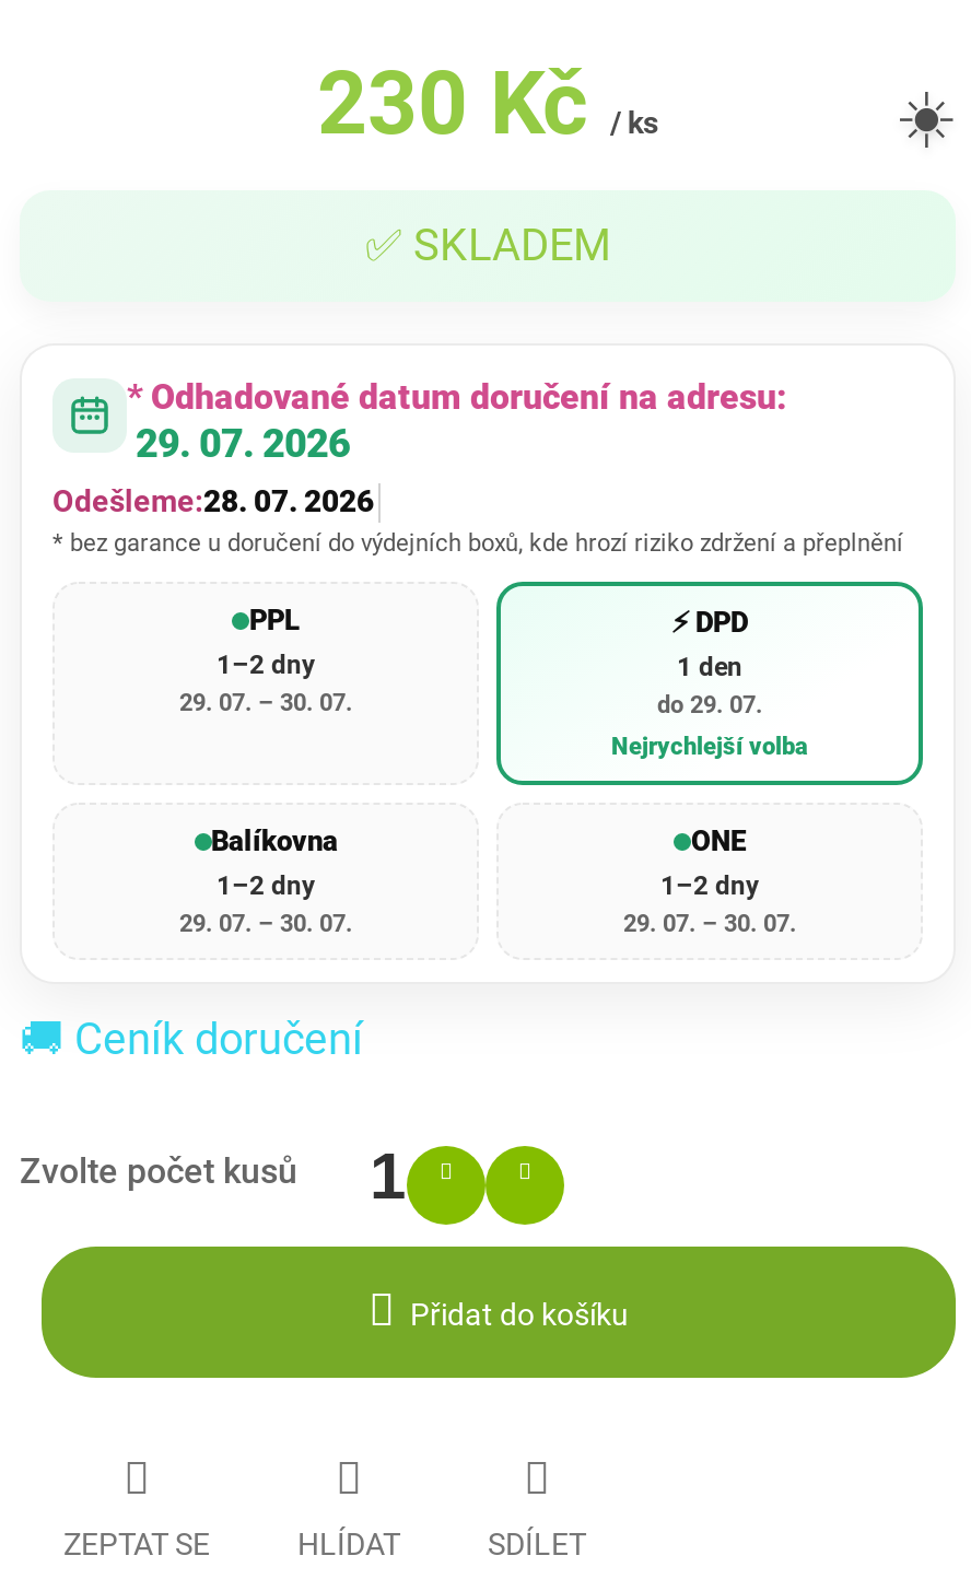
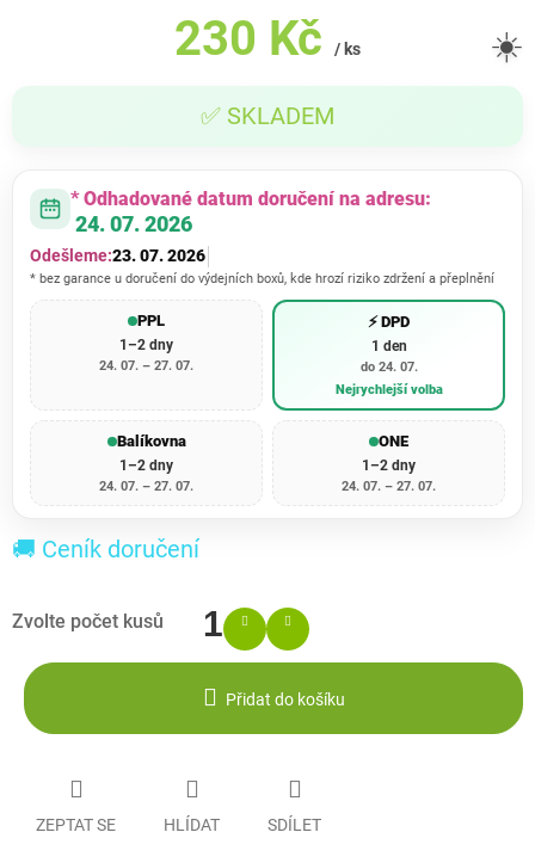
- 29. 07. 2026
+ 24. 07. 2026

- Odešleme:28. 07. 2026
+ Odešleme:23. 07. 2026

- 29. 07. – 30. 07.
+ 24. 07. – 27. 07.

- do 29. 07.
+ do 24. 07.

- 29. 07. – 30. 07.
+ 24. 07. – 27. 07.

- 29. 07. – 30. 07.
+ 24. 07. – 27. 07.
